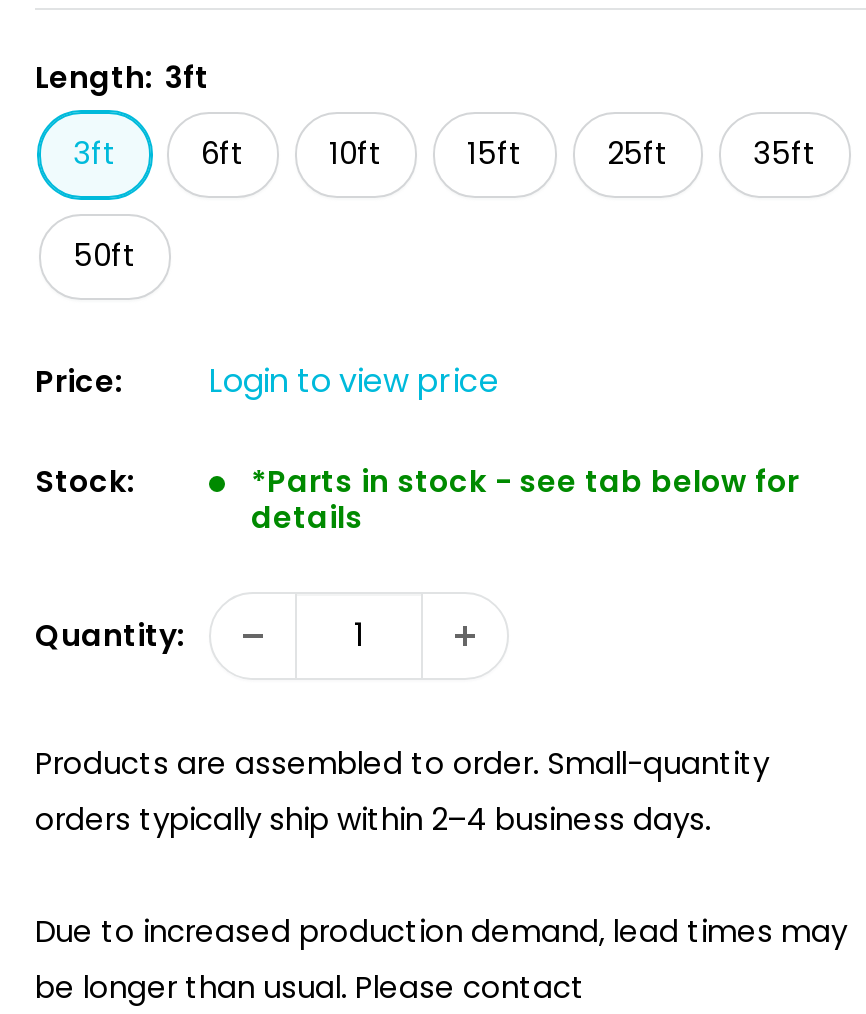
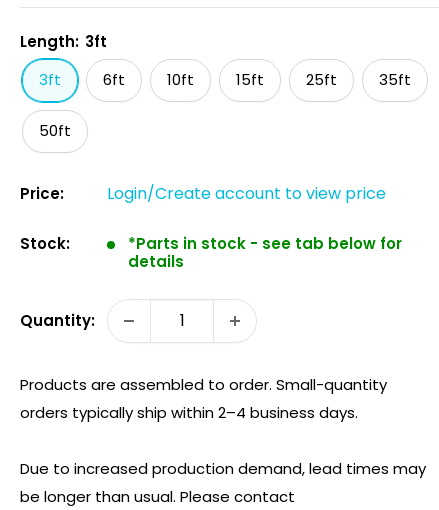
- Login to view price
+ Login/Create account to view price
